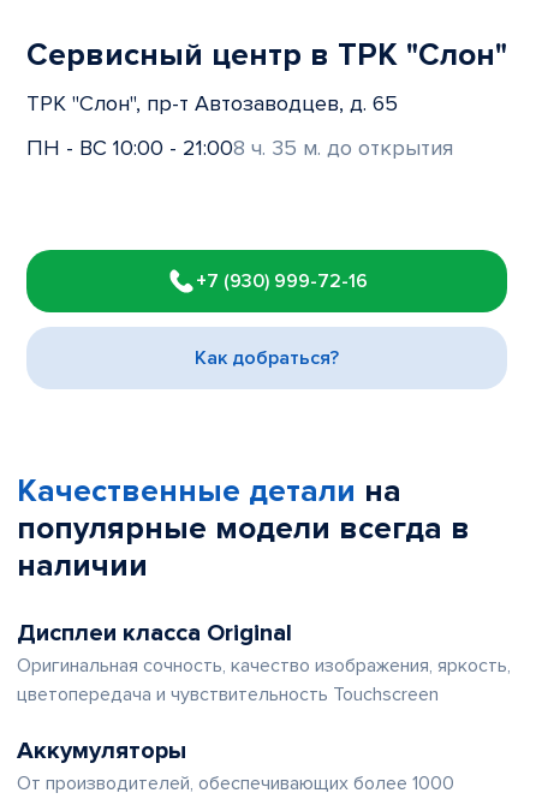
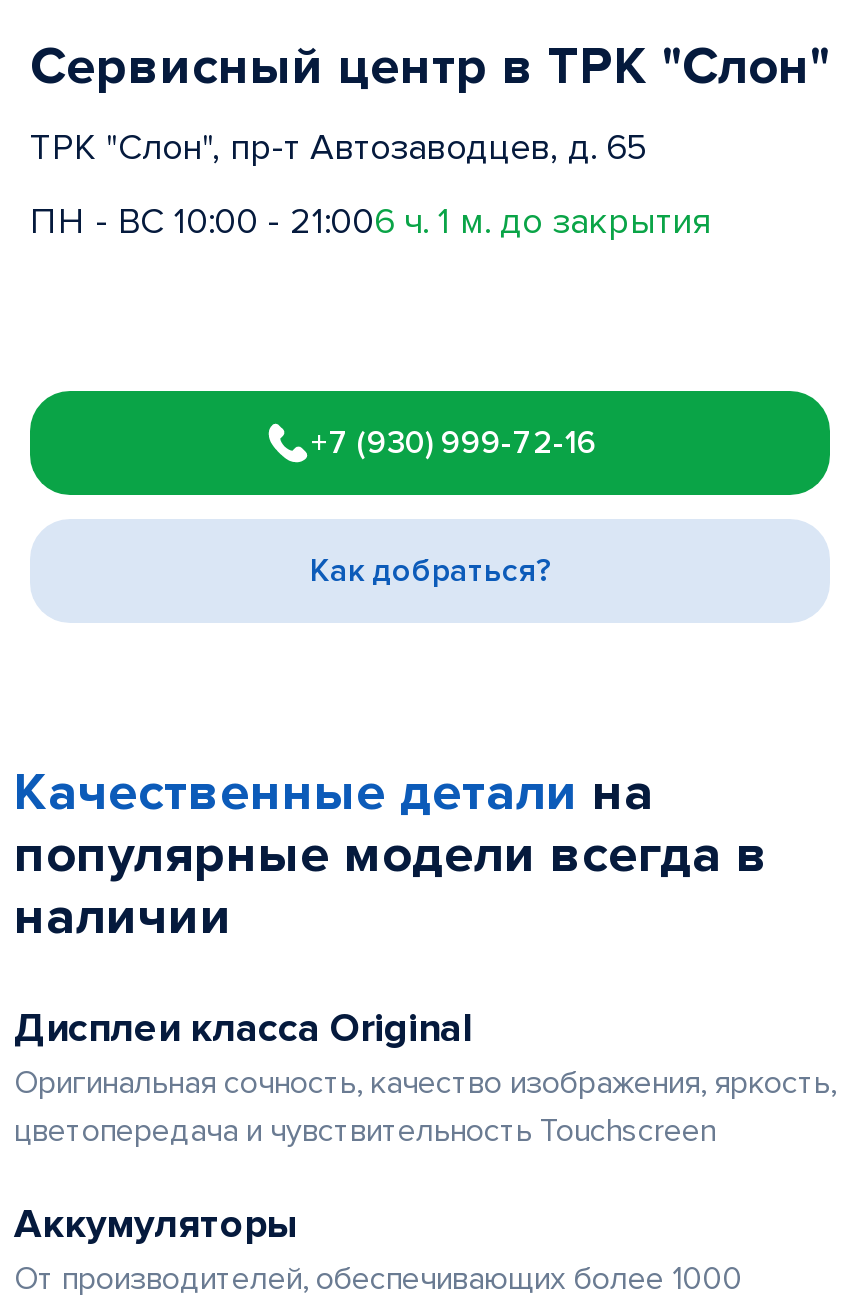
- ПН - ВС 10:00 - 21:008 ч. 35 м. до открытия
+ ПН - ВС 10:00 - 21:006 ч. 1 м. до закрытия
